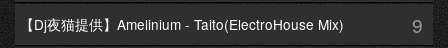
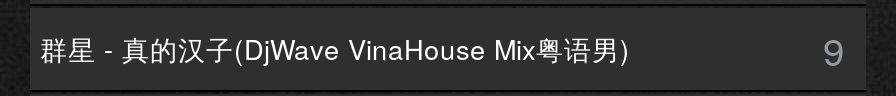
- 【Dj夜猫提供】Amelinium - Taito(ElectroHouse Mix)
+ 群星 - 真的汉子(DjWave VinaHouse Mix粤语男)
